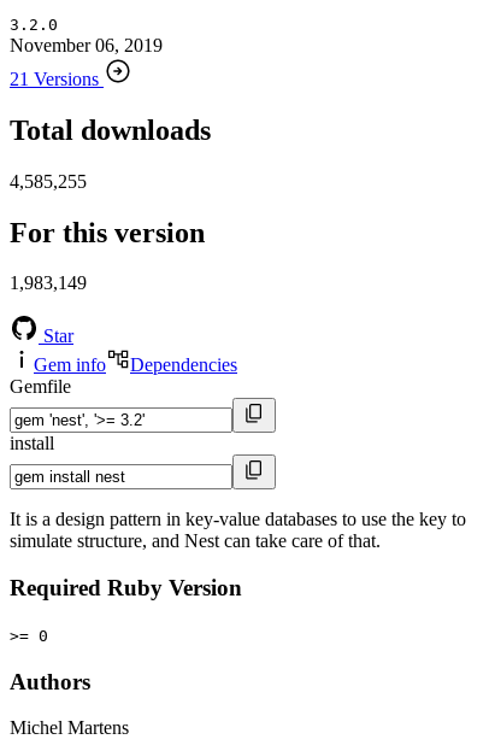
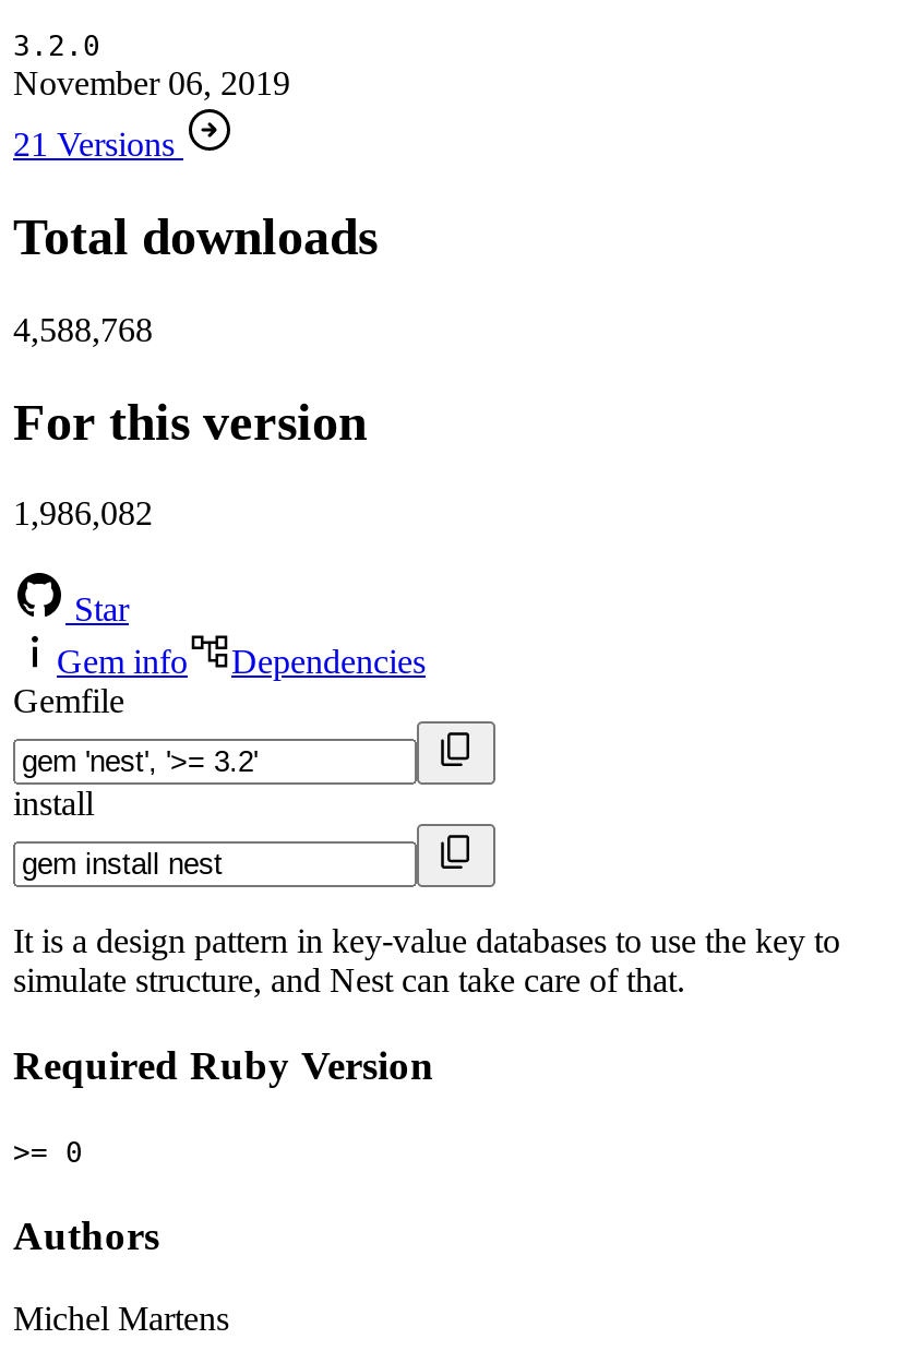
- 4,585,255
+ 4,588,768

- 1,983,149
+ 1,986,082
